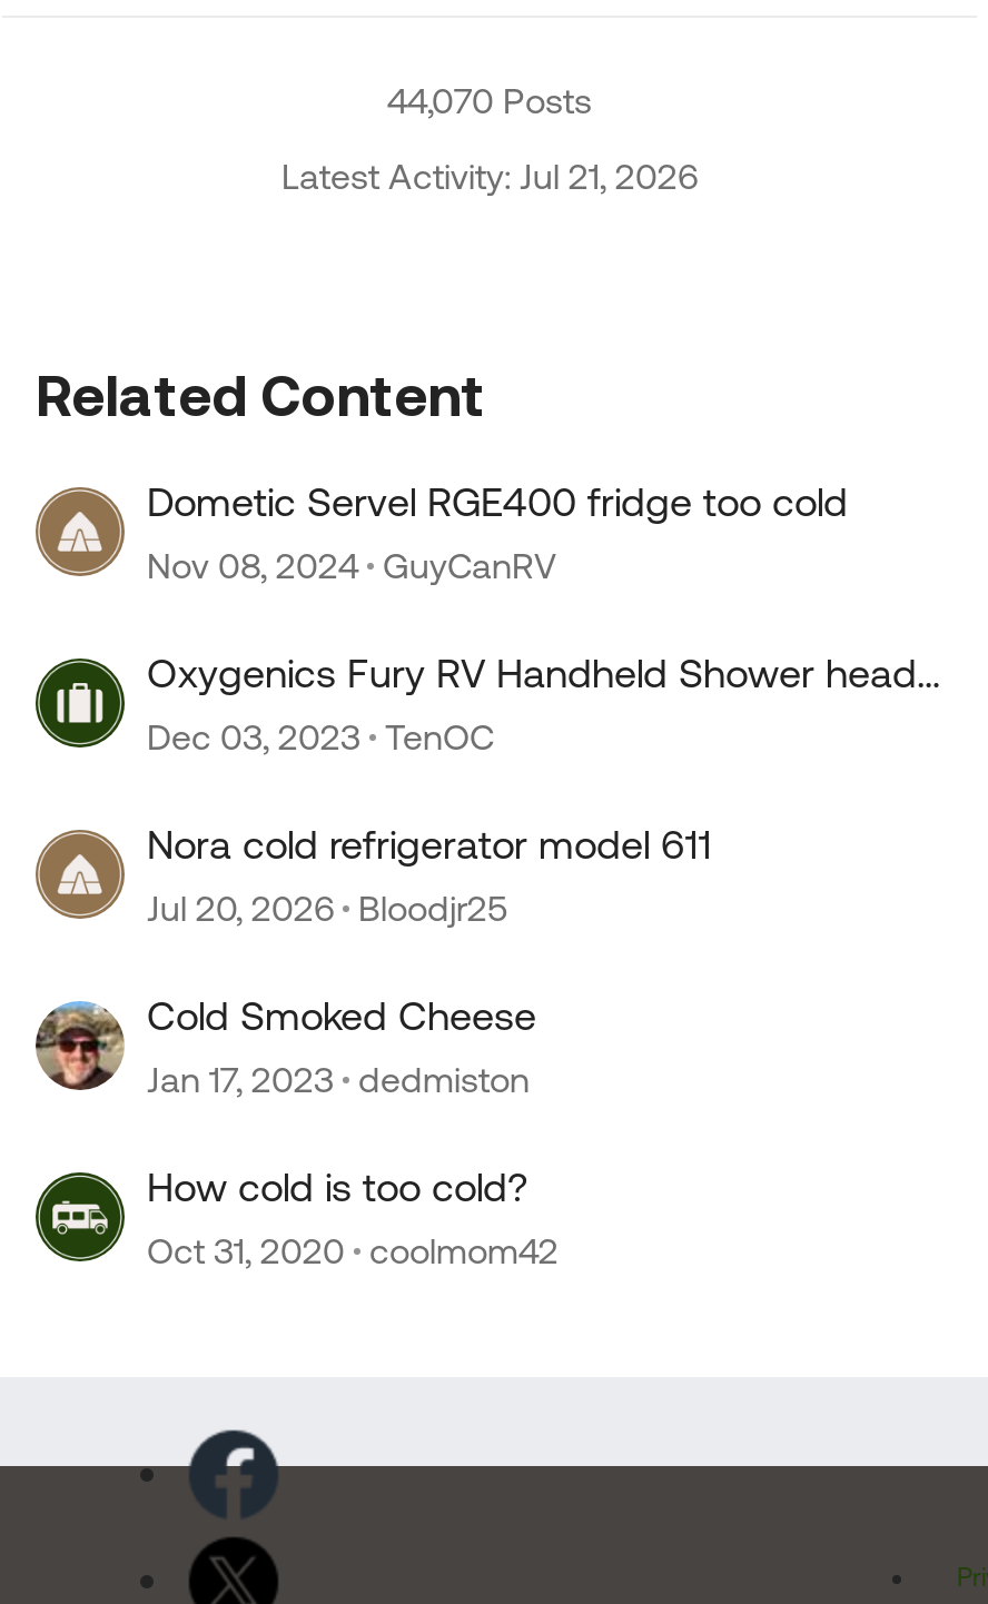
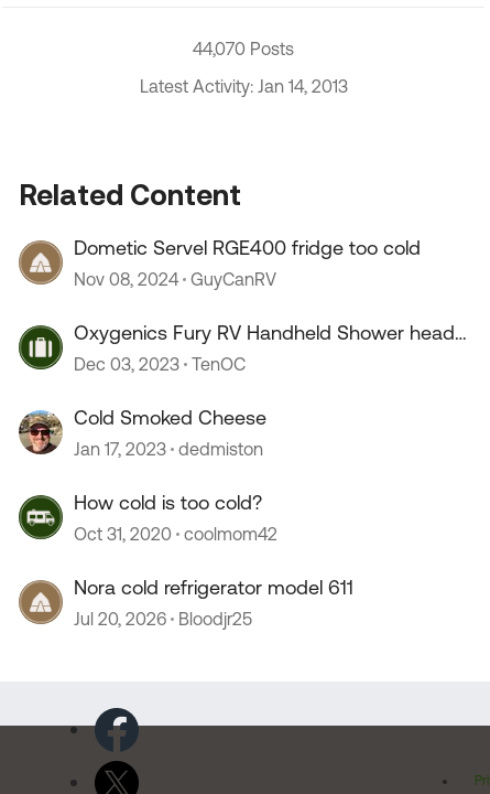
- Latest Activity: Jul 21, 2026
+ Latest Activity: Jan 14, 2013

moved down: [image] | Nora cold refrigerator model 611 | Jul 20, 2026 | Bloodjr25

moved up: [image] | Cold Smoked Cheese | Jan 17, 2023 | dedmiston | How cold is too cold? | Oct 31, 2020 | coolmom42
